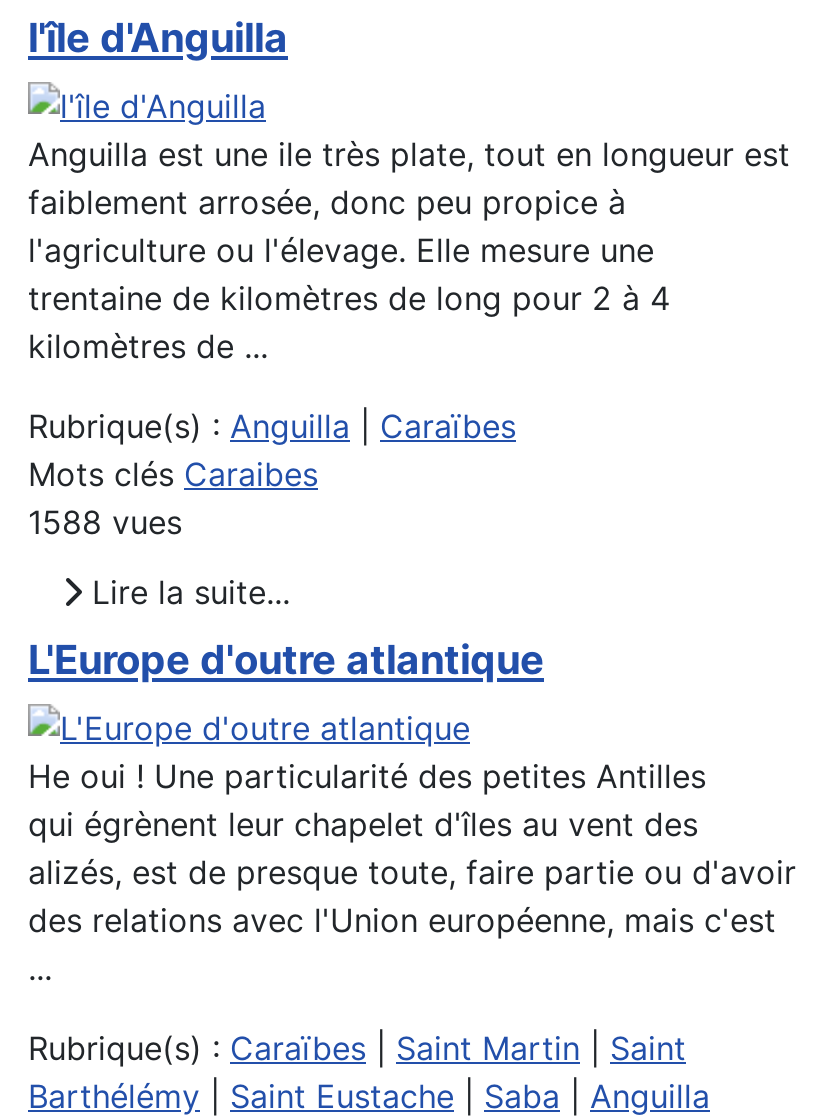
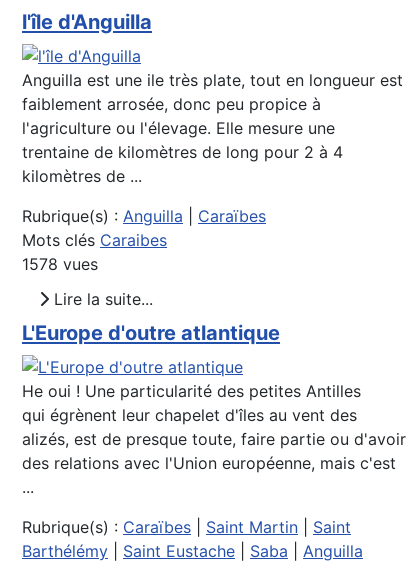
- 1588 vues
+ 1578 vues
